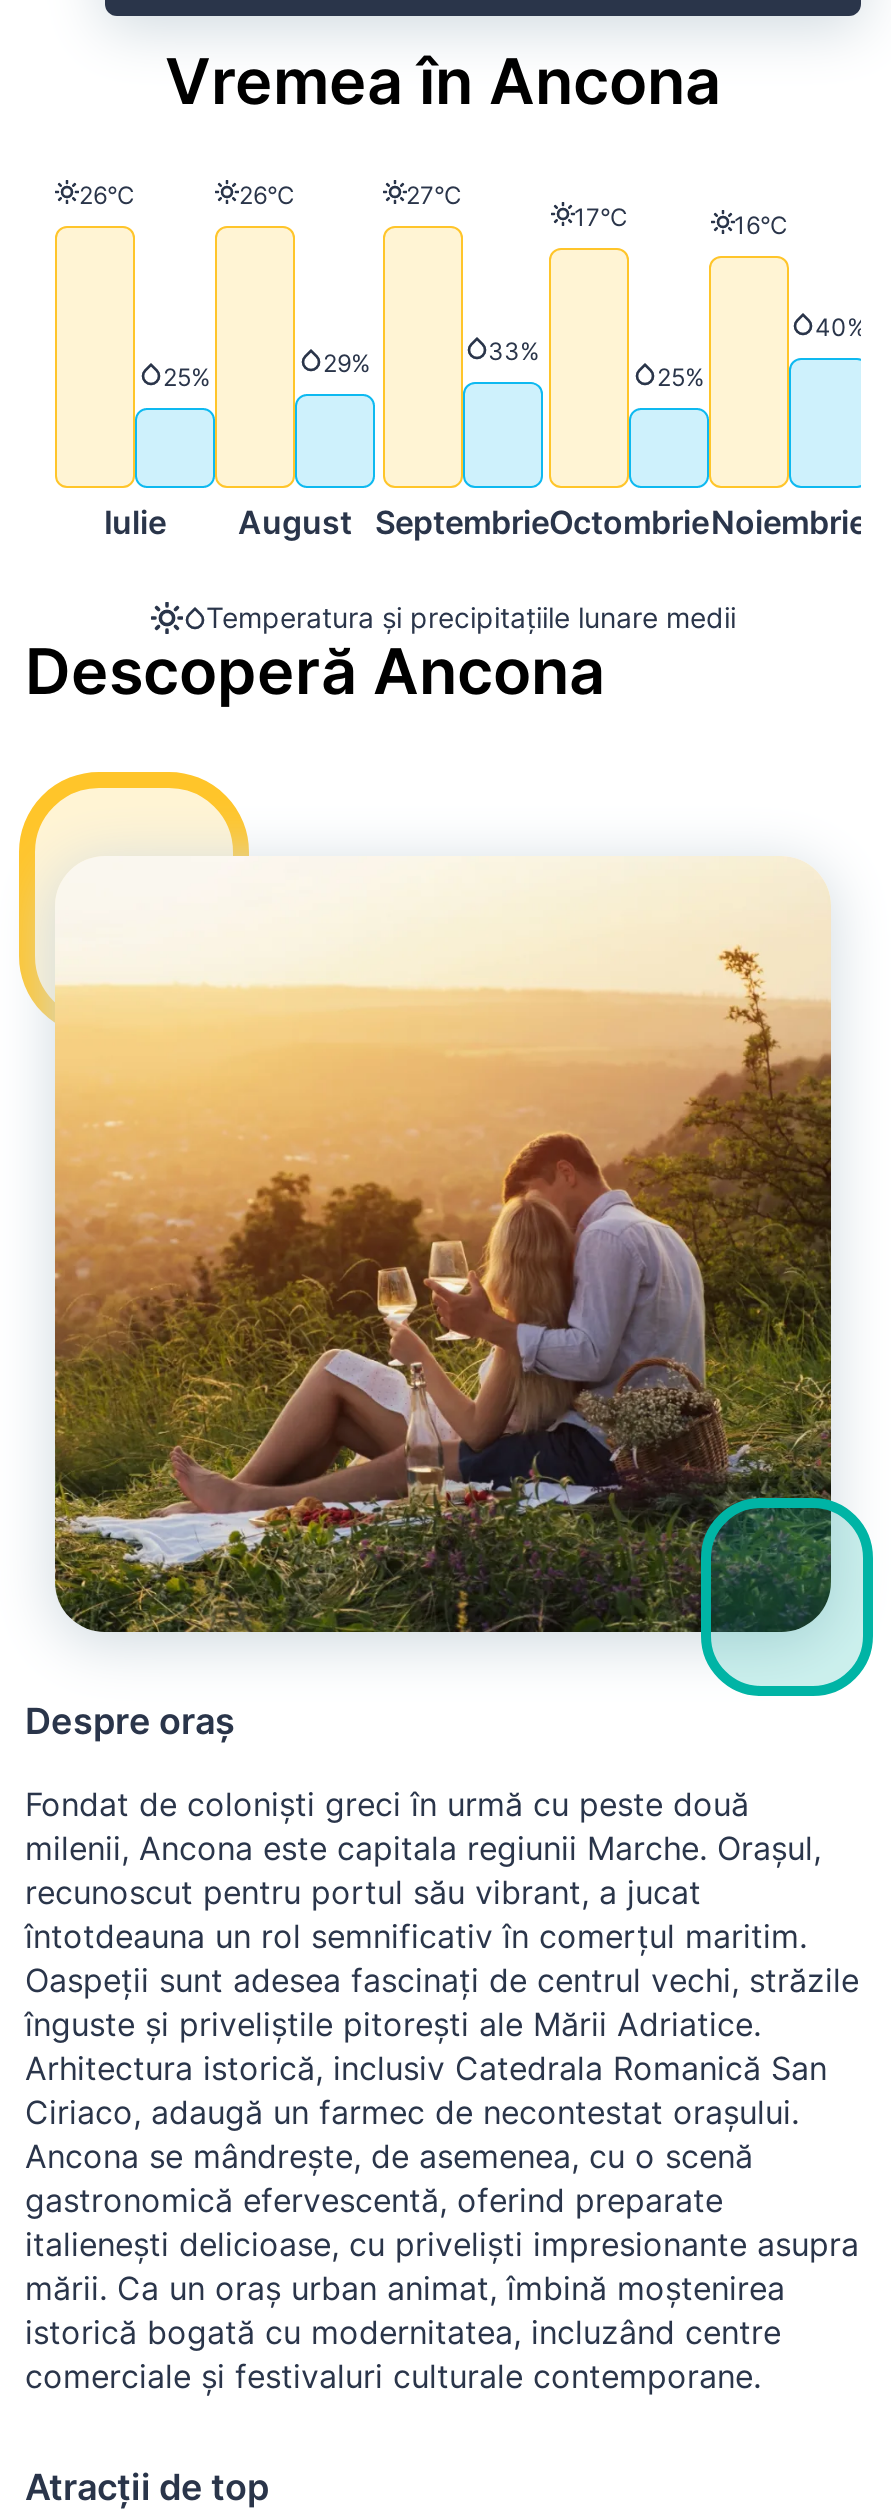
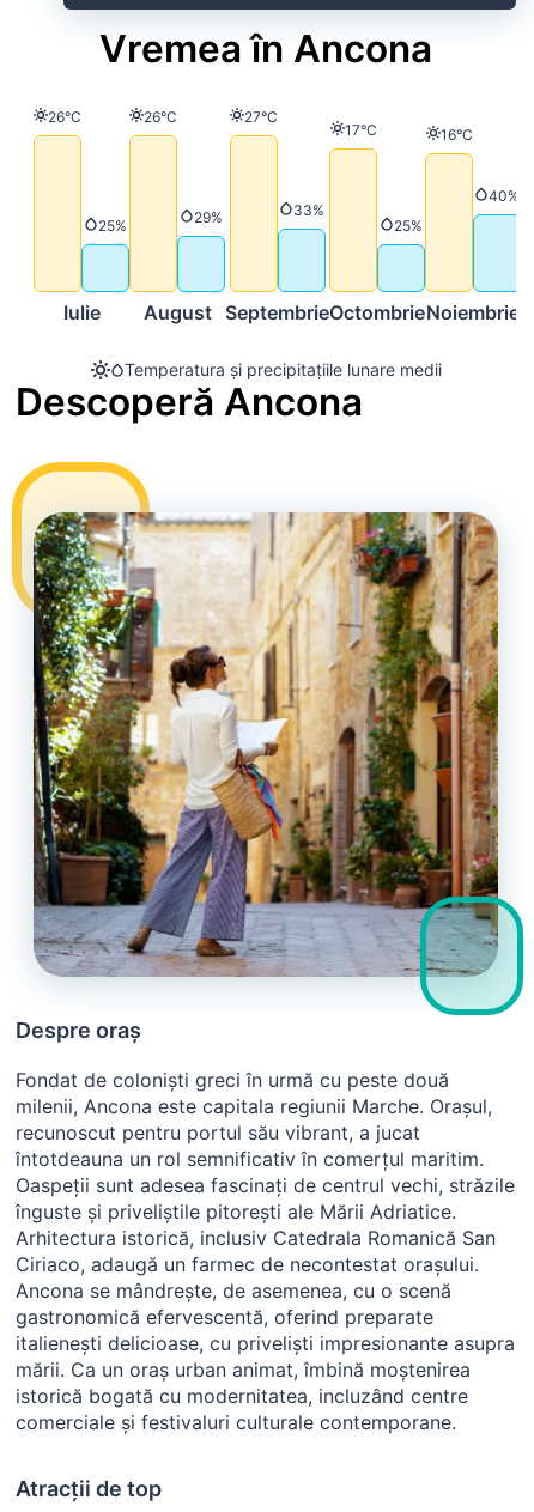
- [image]
+ [image]
